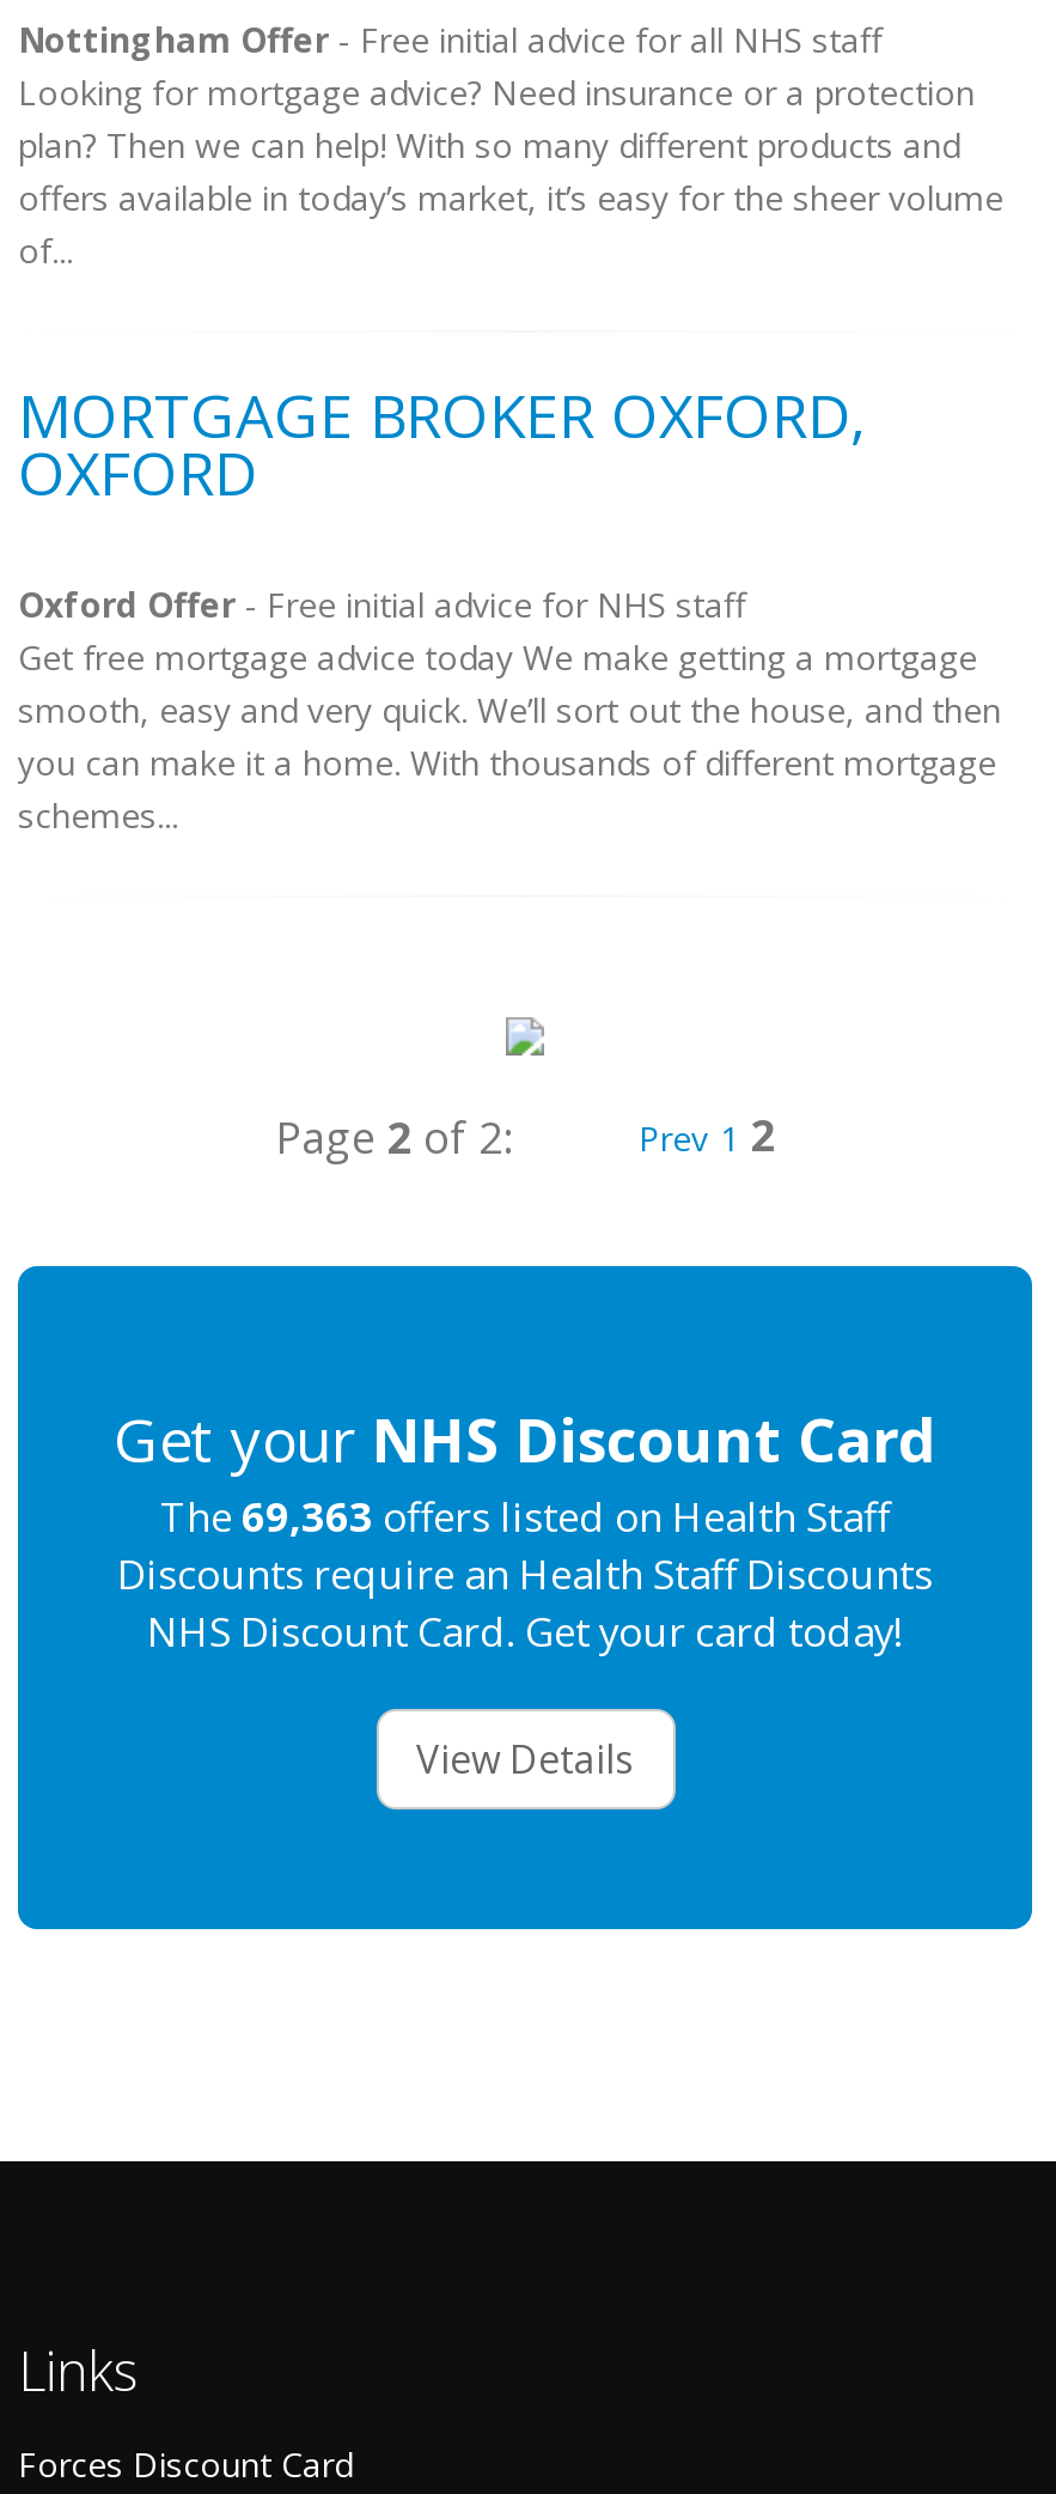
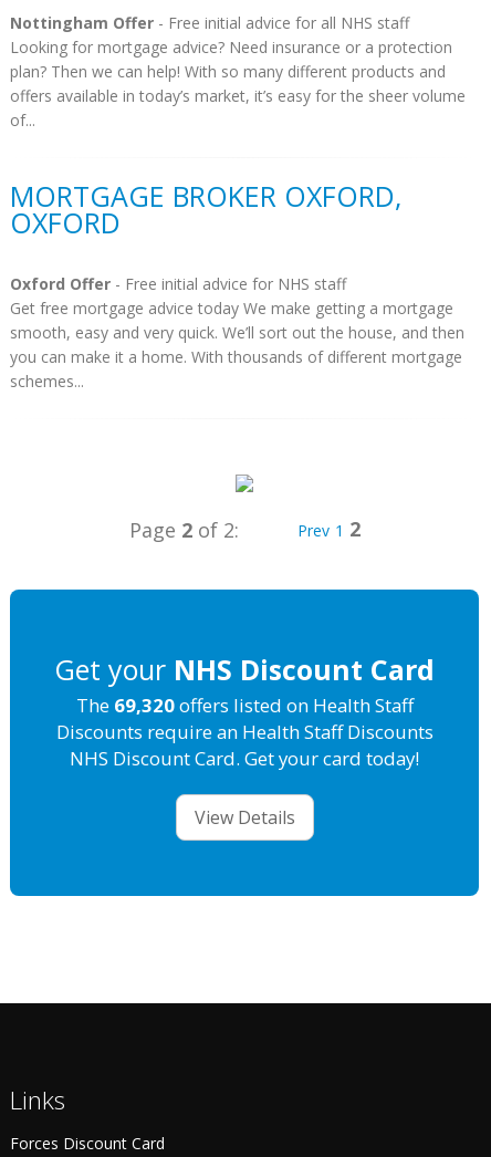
- The 69,363 offers listed on Health Staff
+ The 69,320 offers listed on Health Staff
